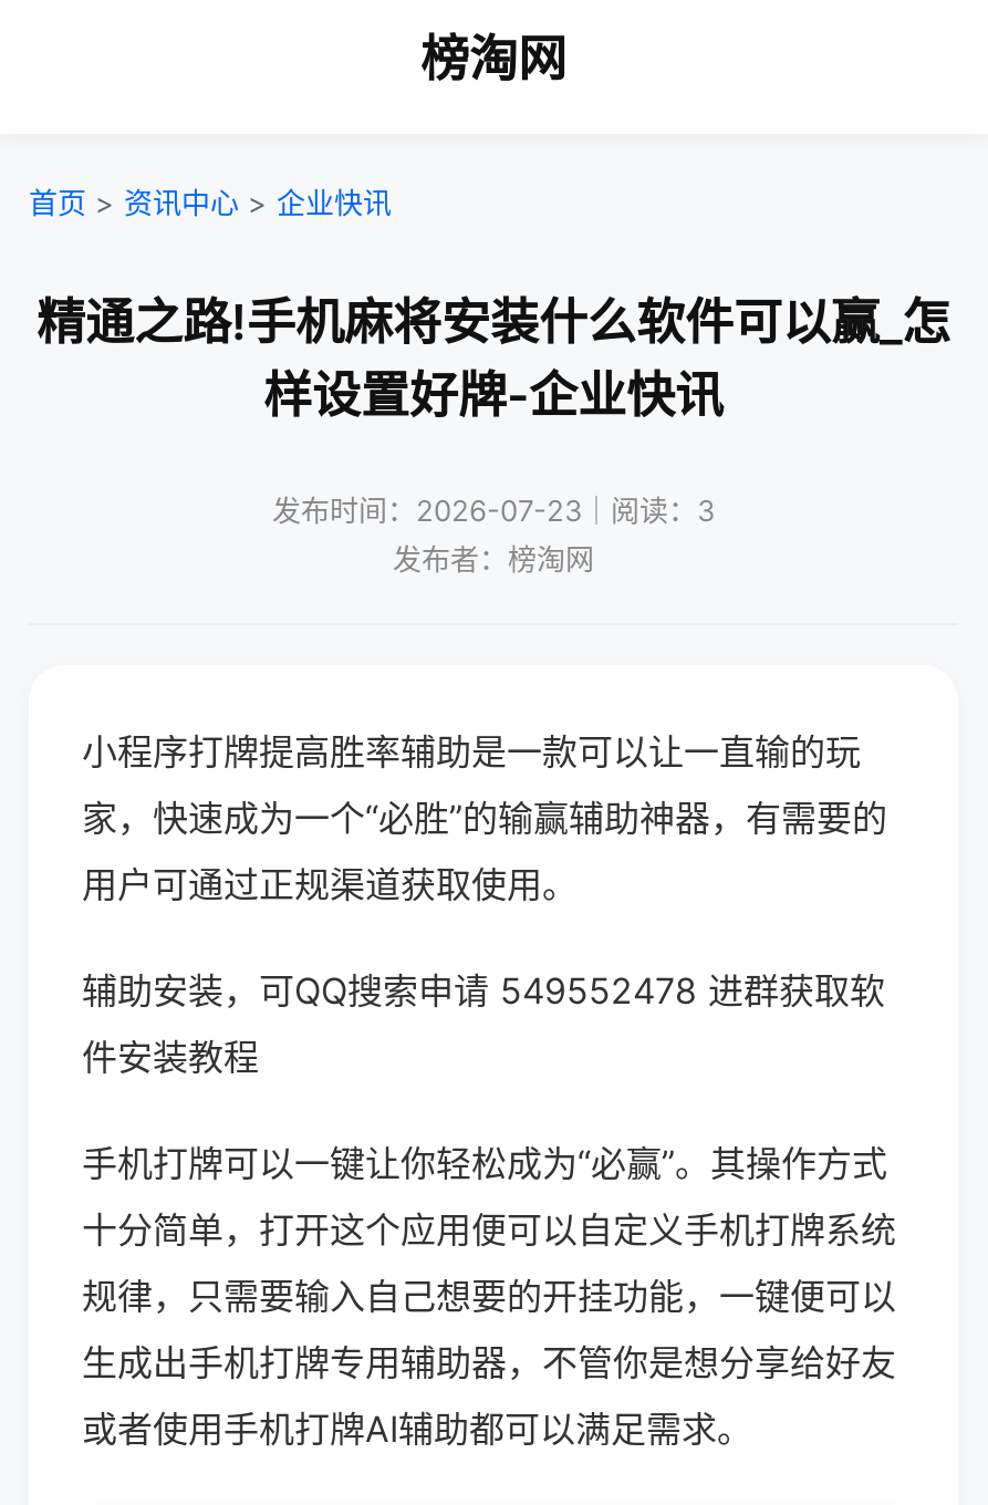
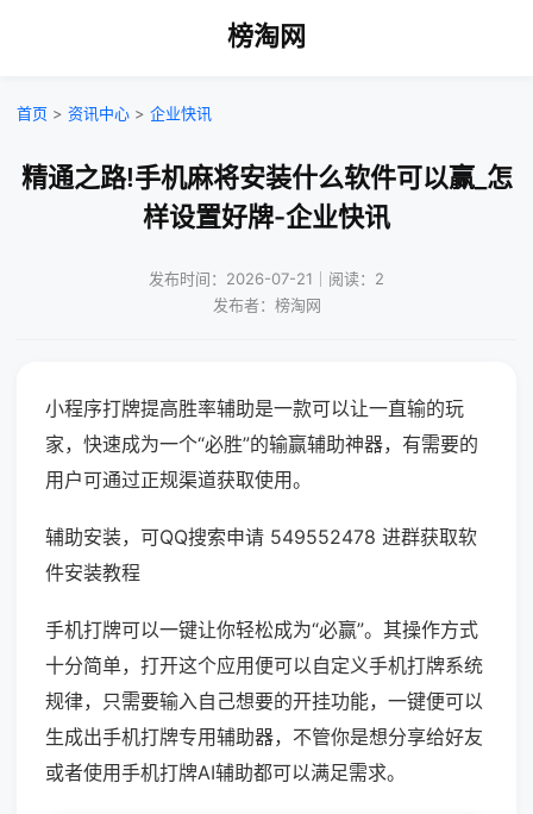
- 发布时间：2026-07-23｜阅读：3
+ 发布时间：2026-07-21｜阅读：2
